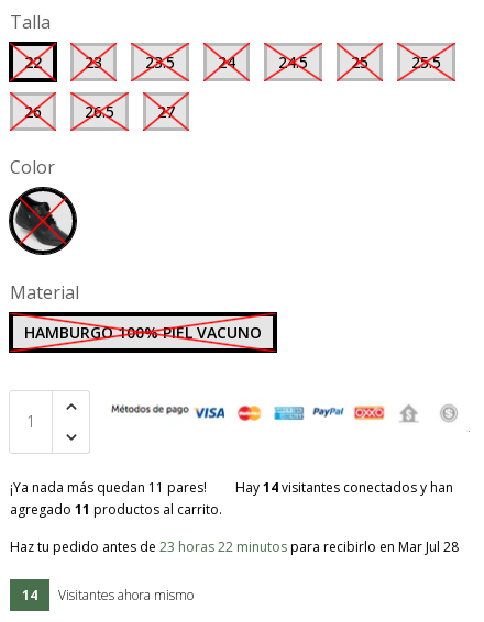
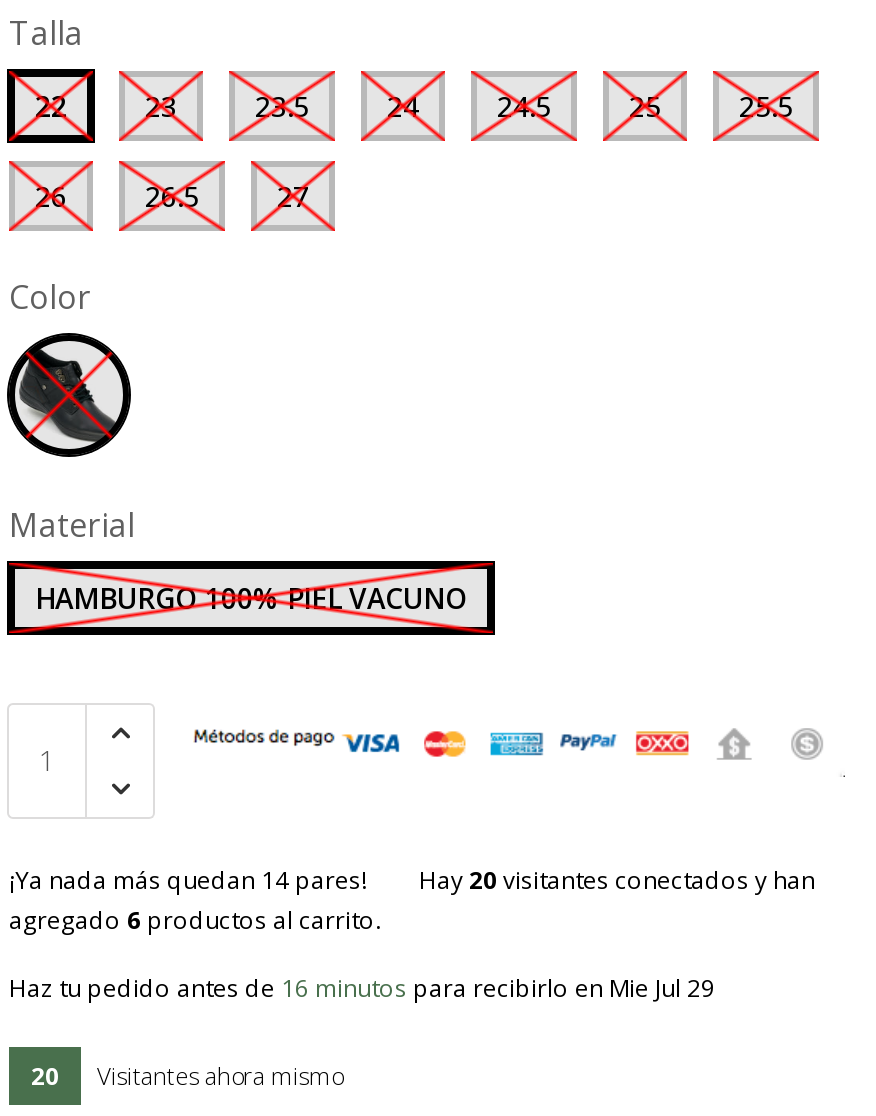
- ¡Ya nada más quedan 11 pares!
- Hay 14 visitantes conectados y han
- agregado 11 productos al carrito.
+ ¡Ya nada más quedan 14 pares!
+ Hay 20 visitantes conectados y han
+ agregado 6 productos al carrito.

- Haz tu pedido antes de 23 horas 22 minutos para recibirlo en Mar Jul 28
+ Haz tu pedido antes de 16 minutos para recibirlo en Mie Jul 29

- 14 Visitantes ahora mismo
+ 20 Visitantes ahora mismo
